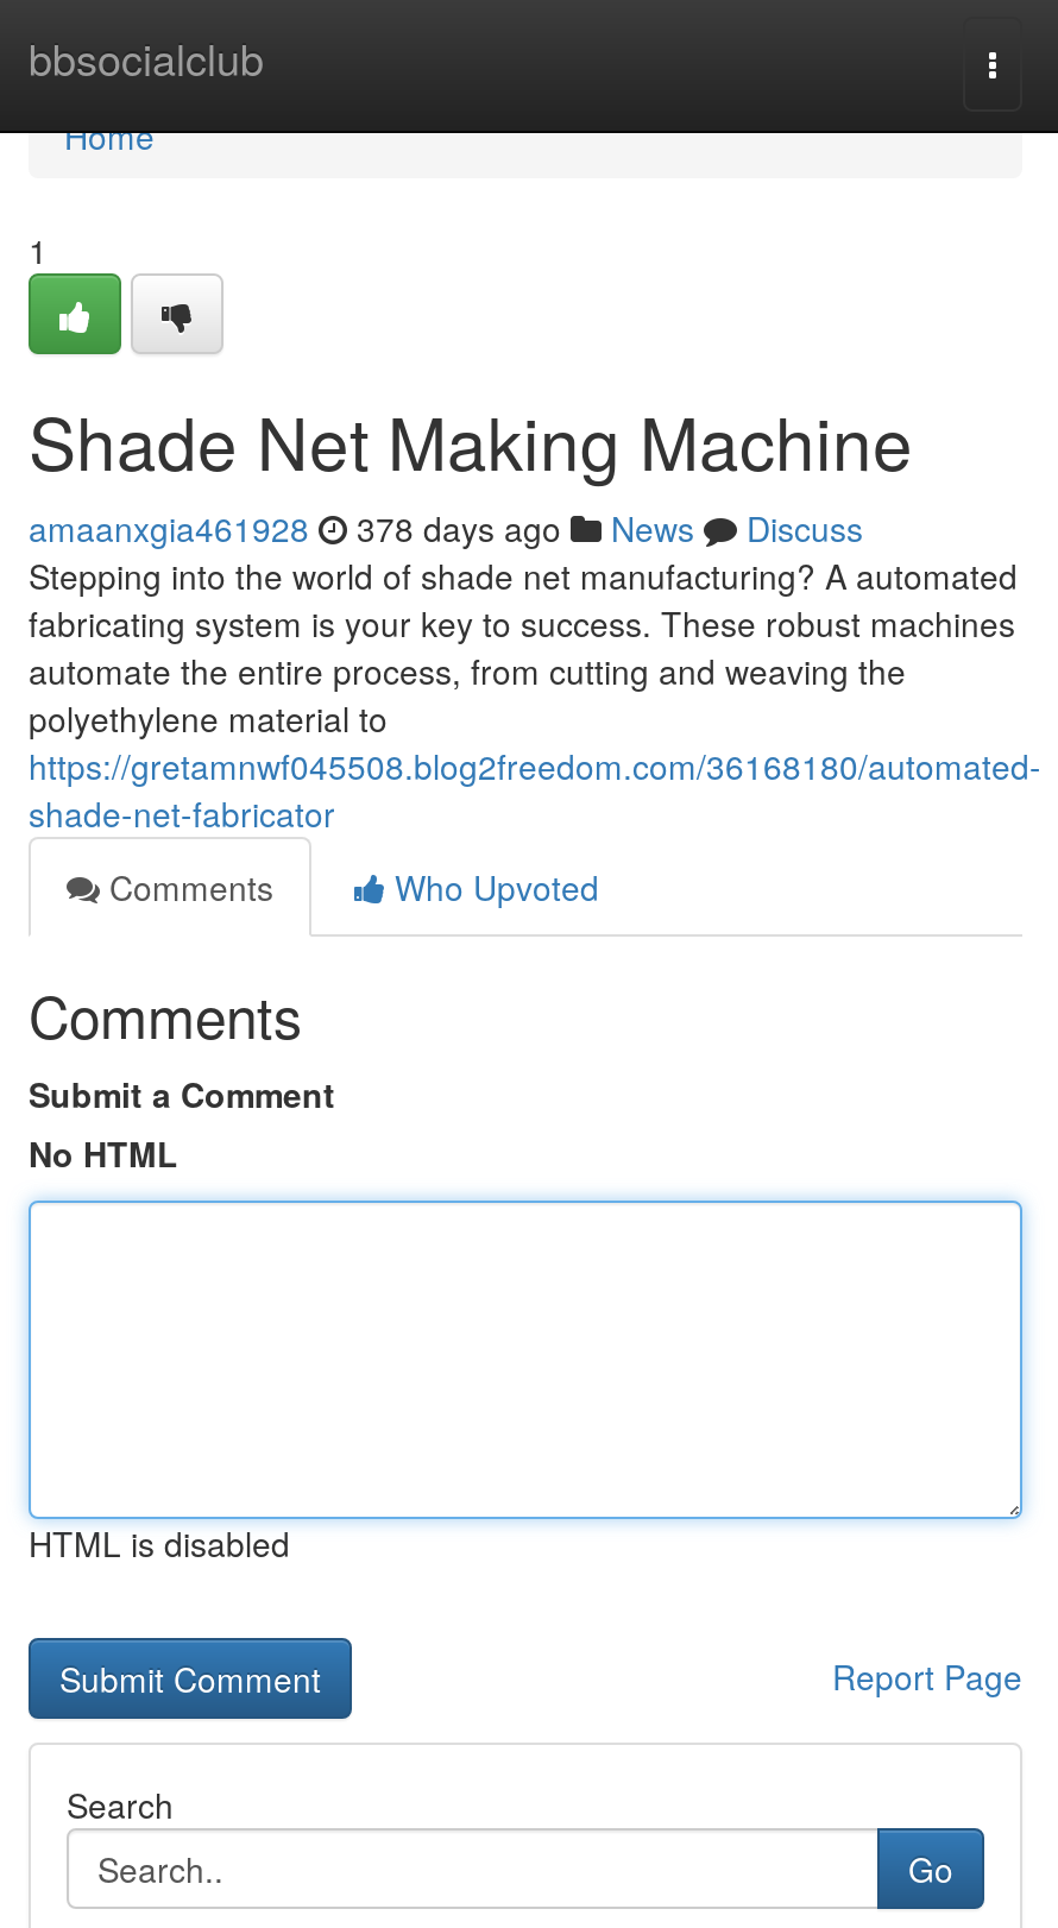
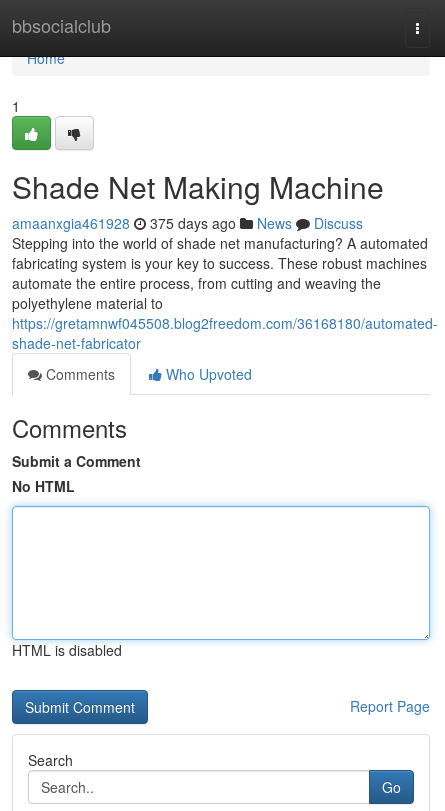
- amaanxgia461928 378 days ago News Discuss
+ amaanxgia461928 375 days ago News Discuss
